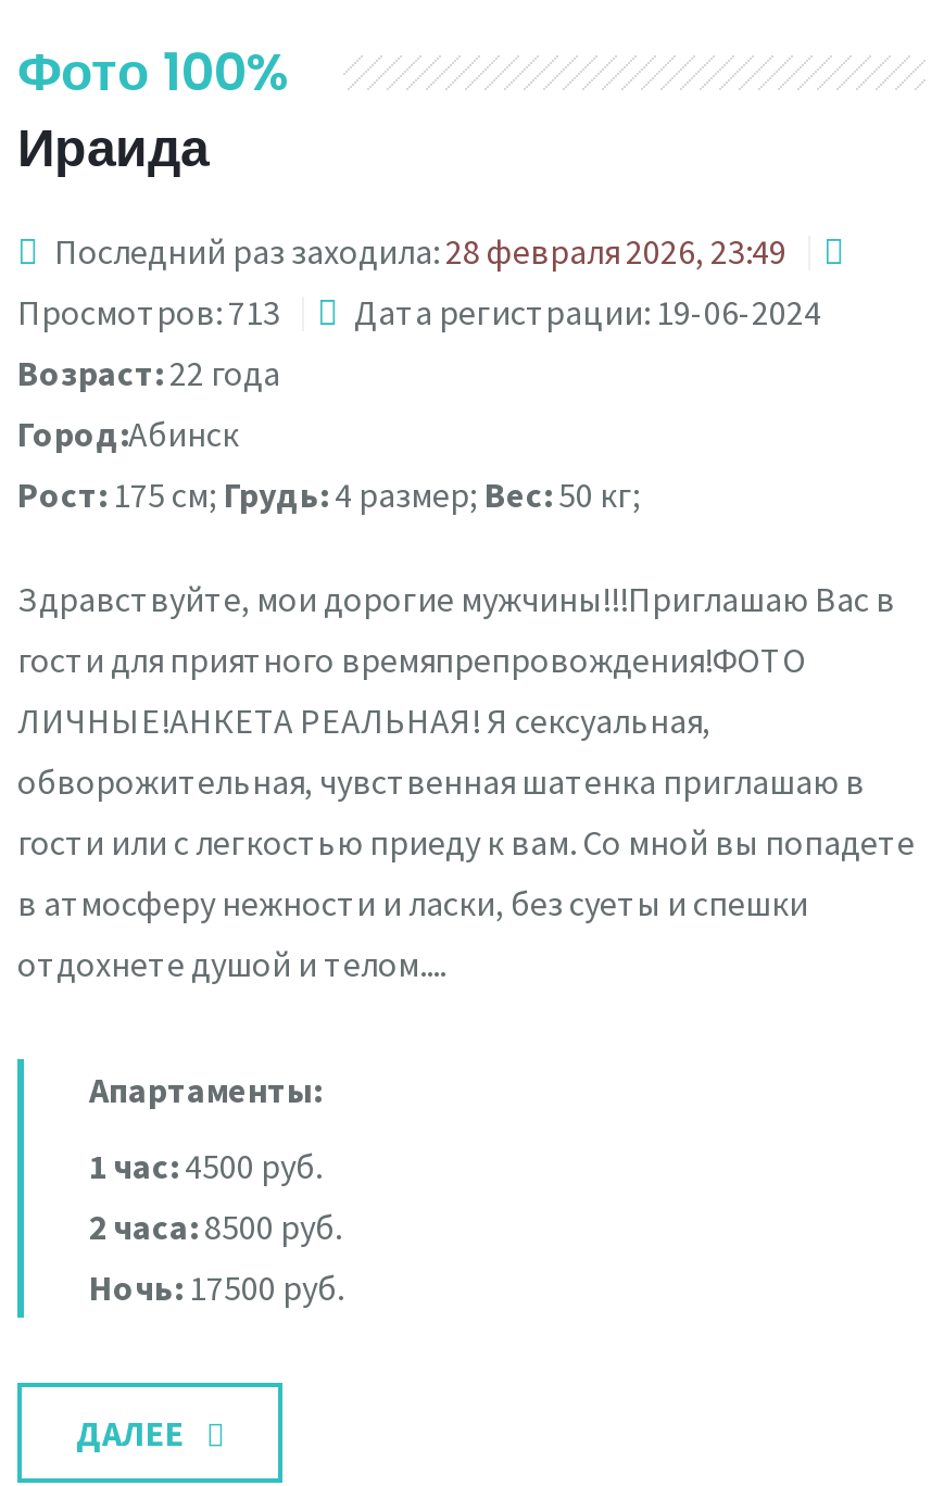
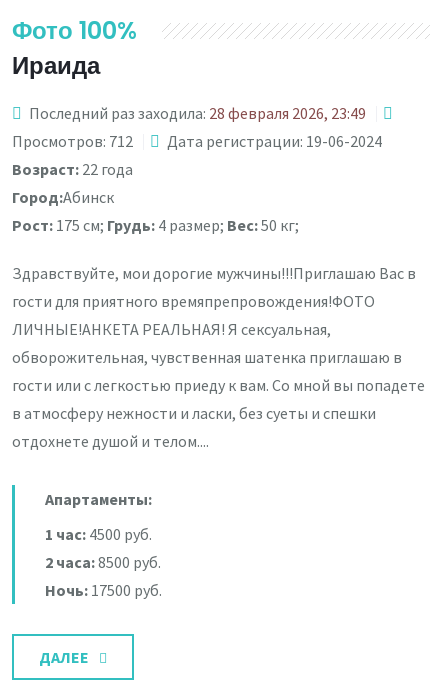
- Просмотров: 713 Дата регистрации: 19-06-2024
+ Просмотров: 712 Дата регистрации: 19-06-2024
